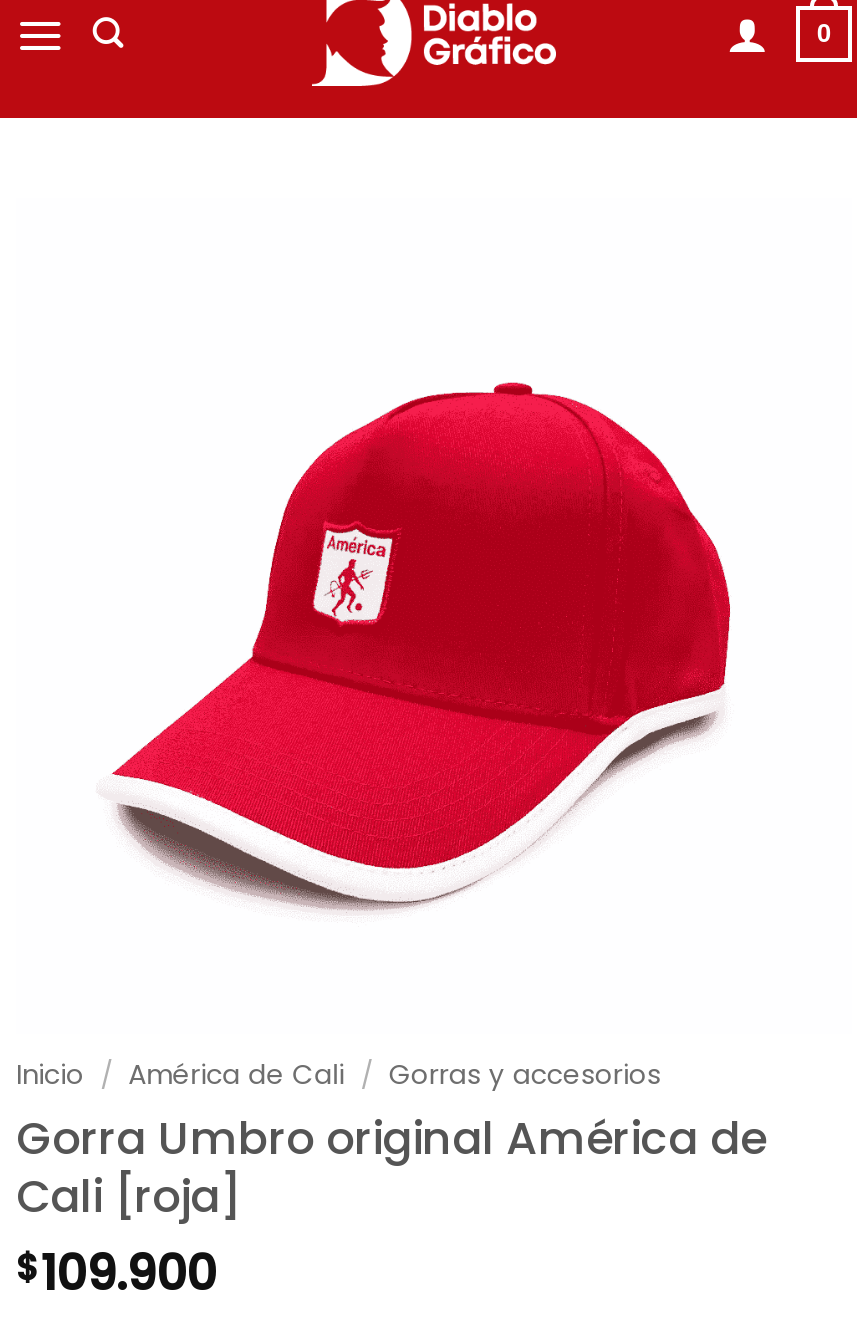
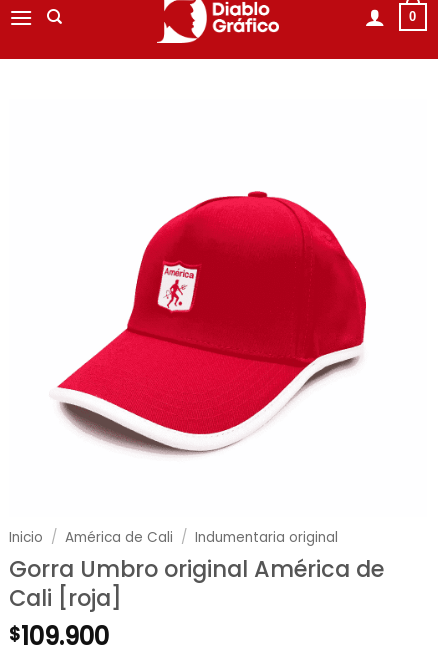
- Inicio / América de Cali / Gorras y accesorios
+ Inicio / América de Cali / Indumentaria original
